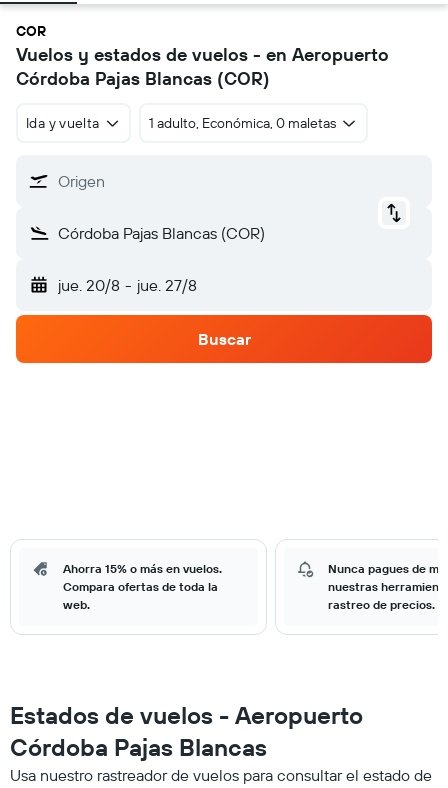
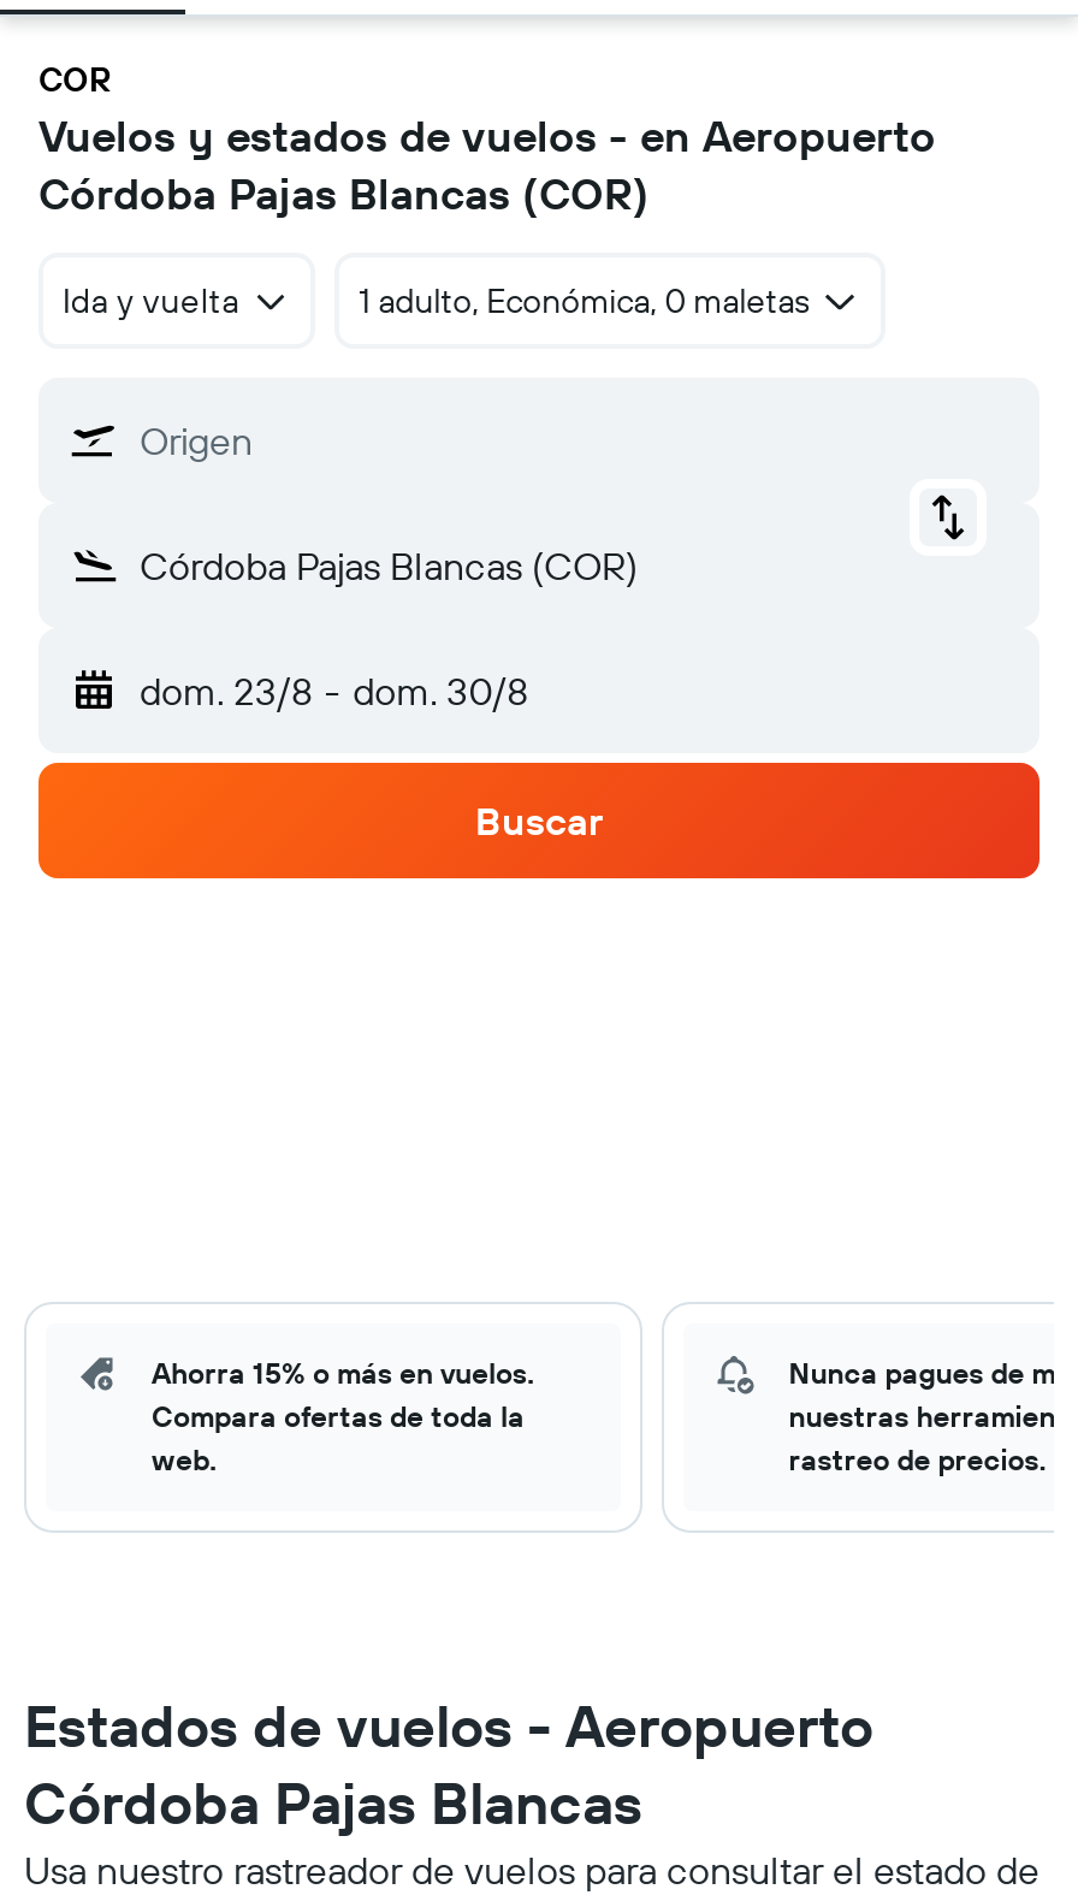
- jue. 20/8 - jue. 27/8
+ dom. 23/8 - dom. 30/8
